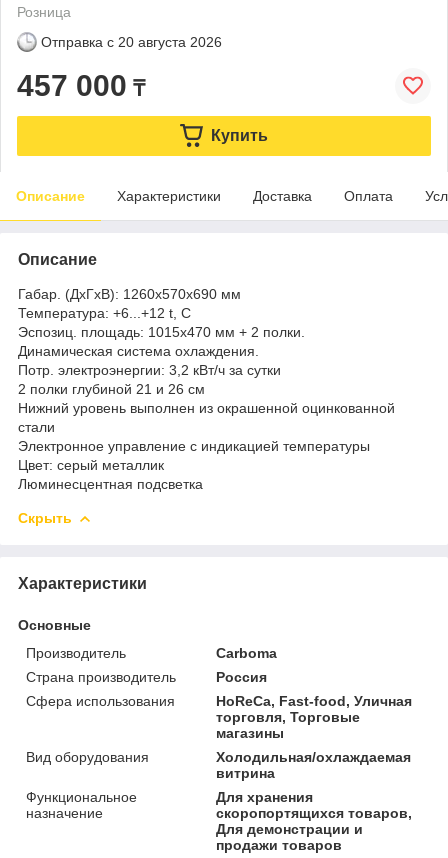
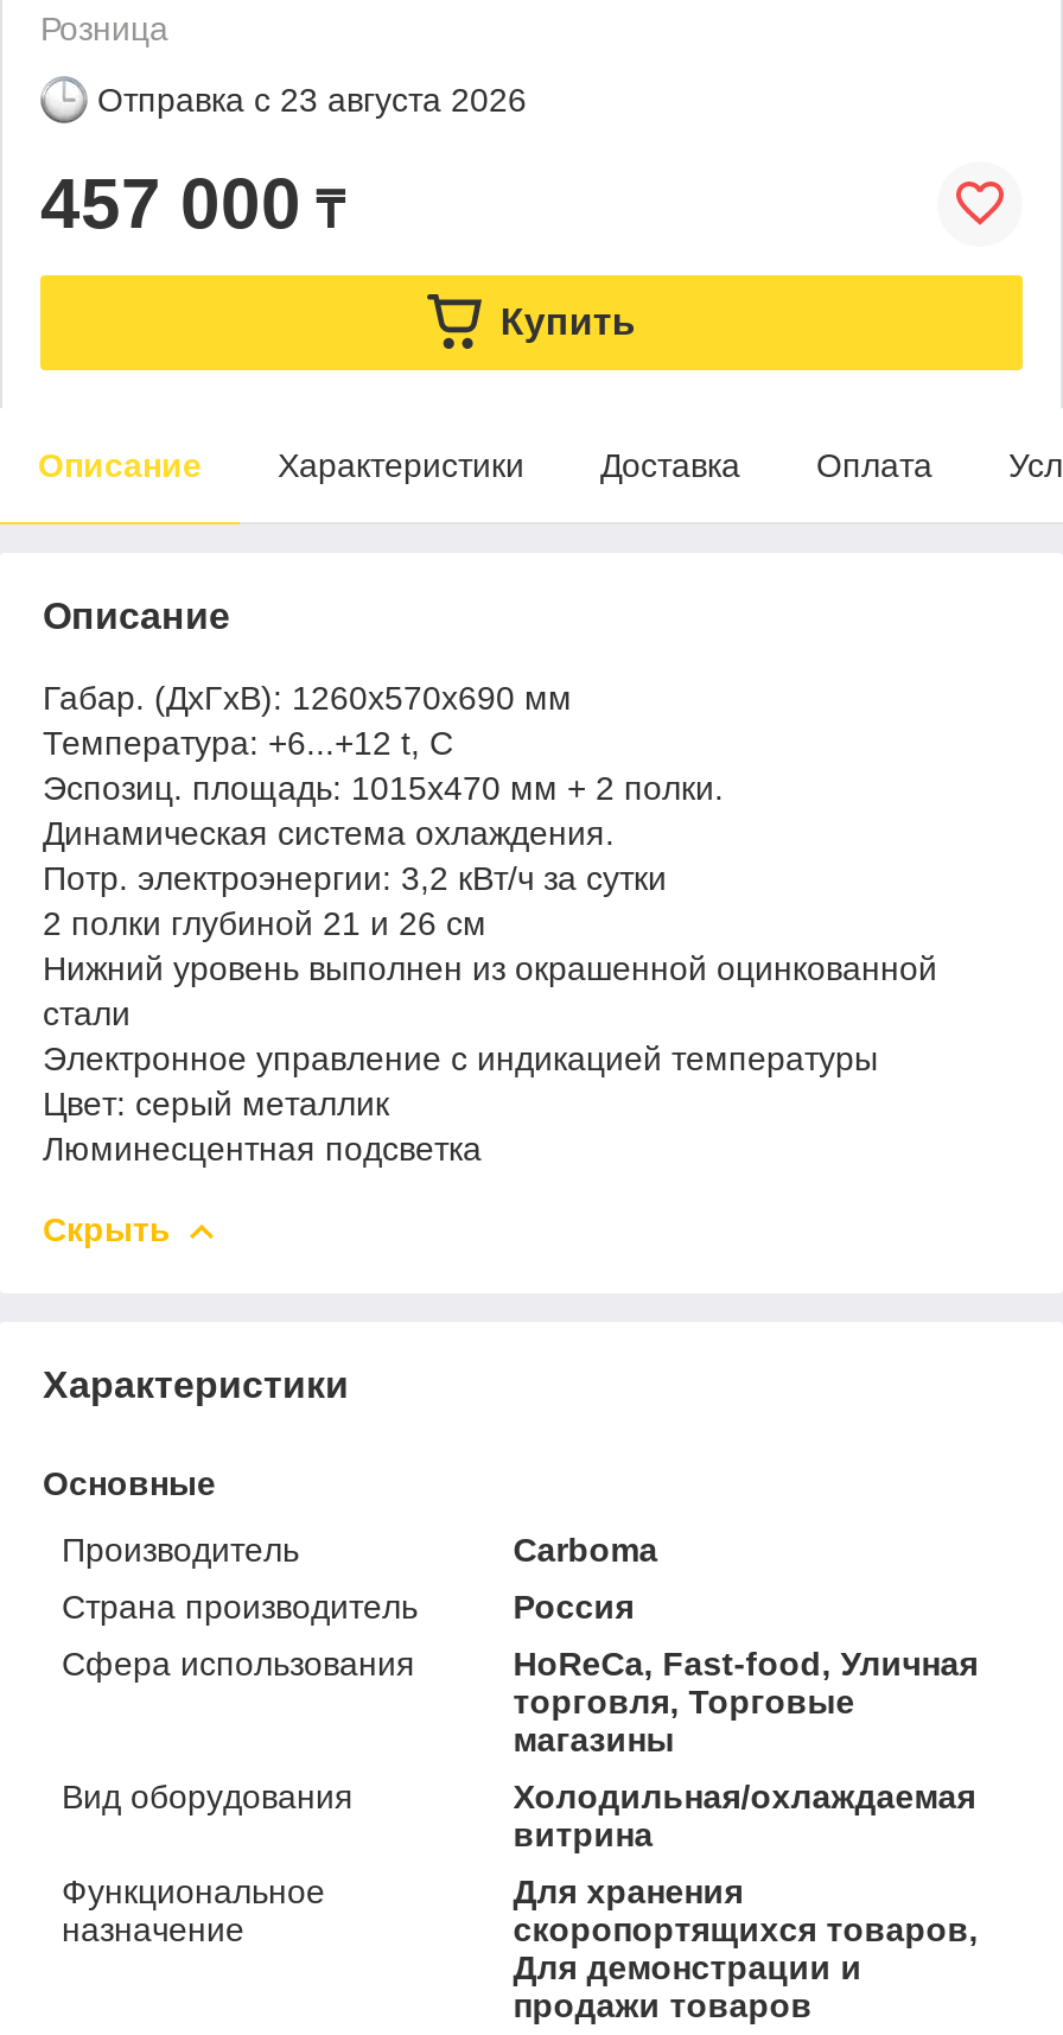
- Отправка с 20 августа 2026
+ Отправка с 23 августа 2026
